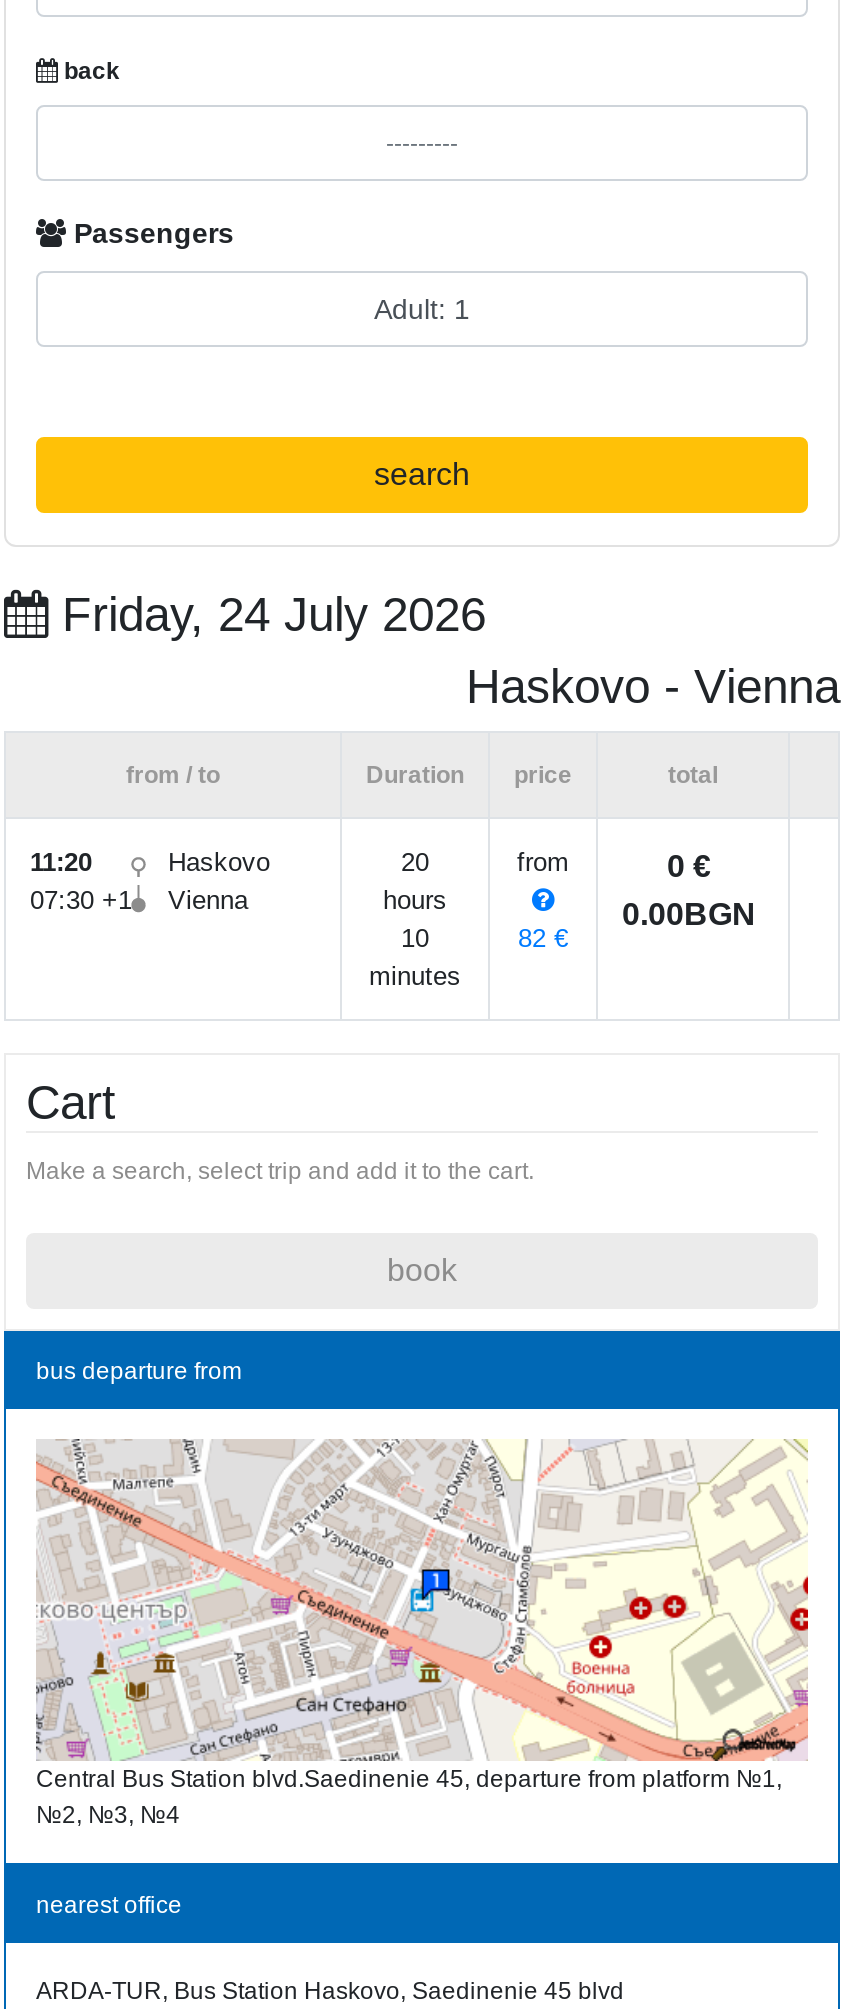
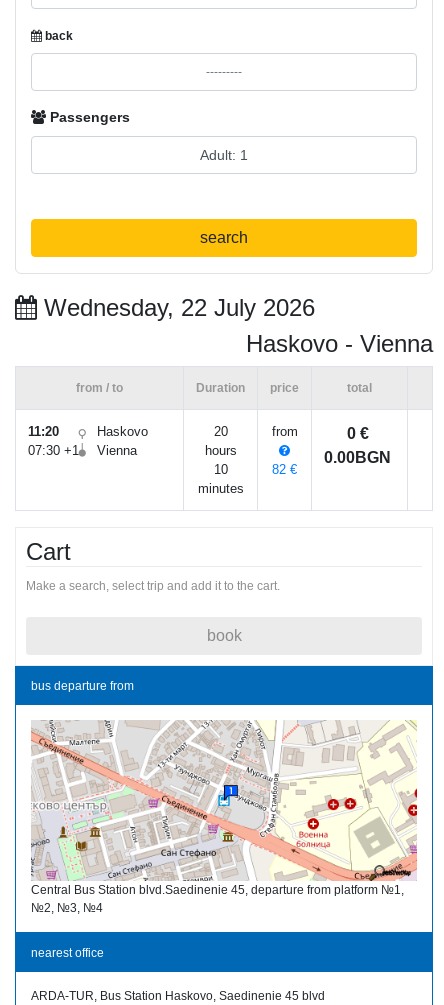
- Friday, 24 July 2026
+ Wednesday, 22 July 2026
